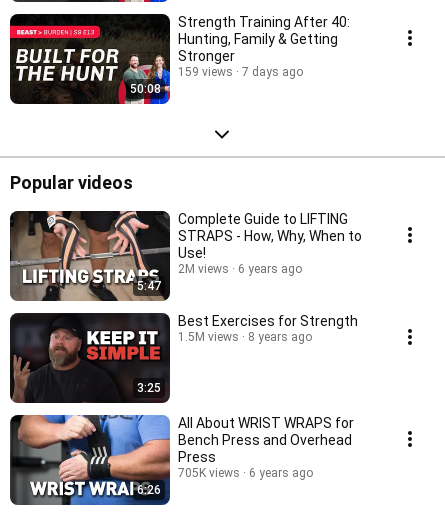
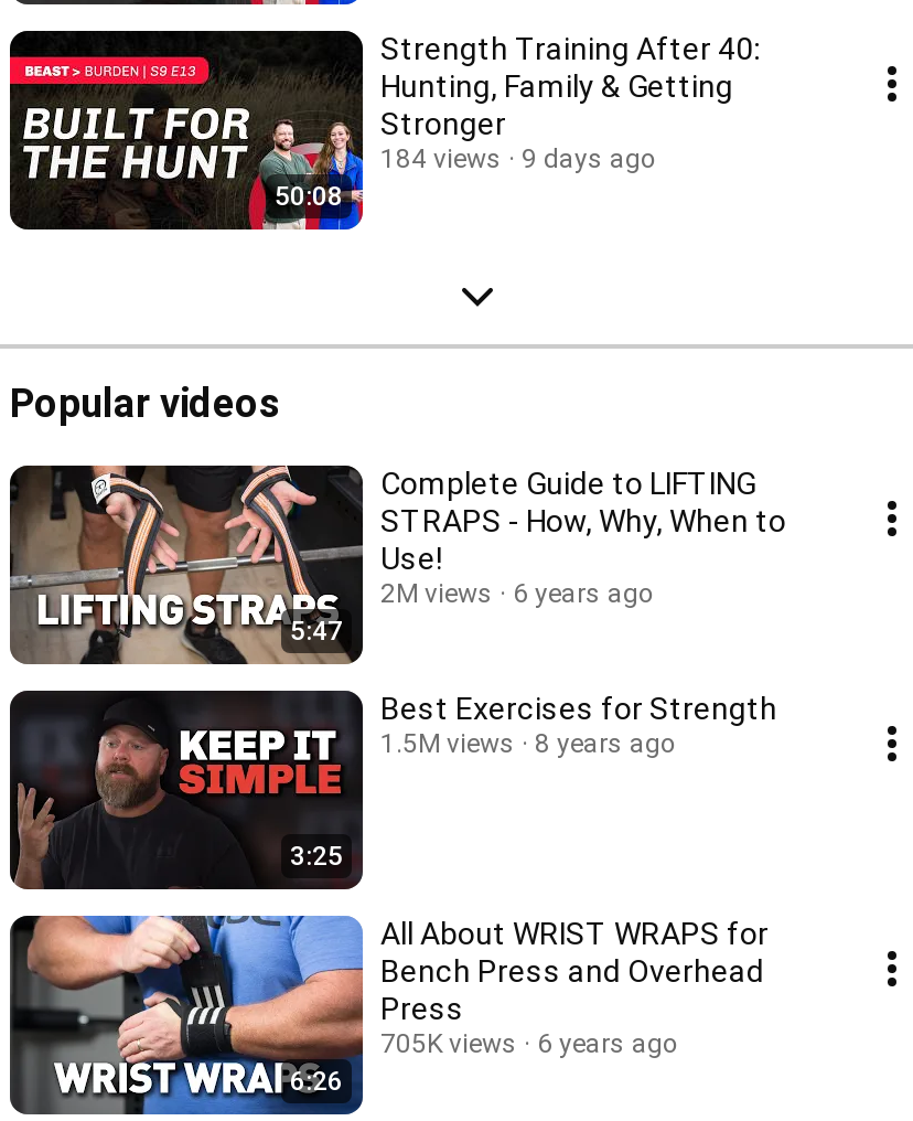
- 159 views
+ 184 views

- 7 days ago
+ 9 days ago
